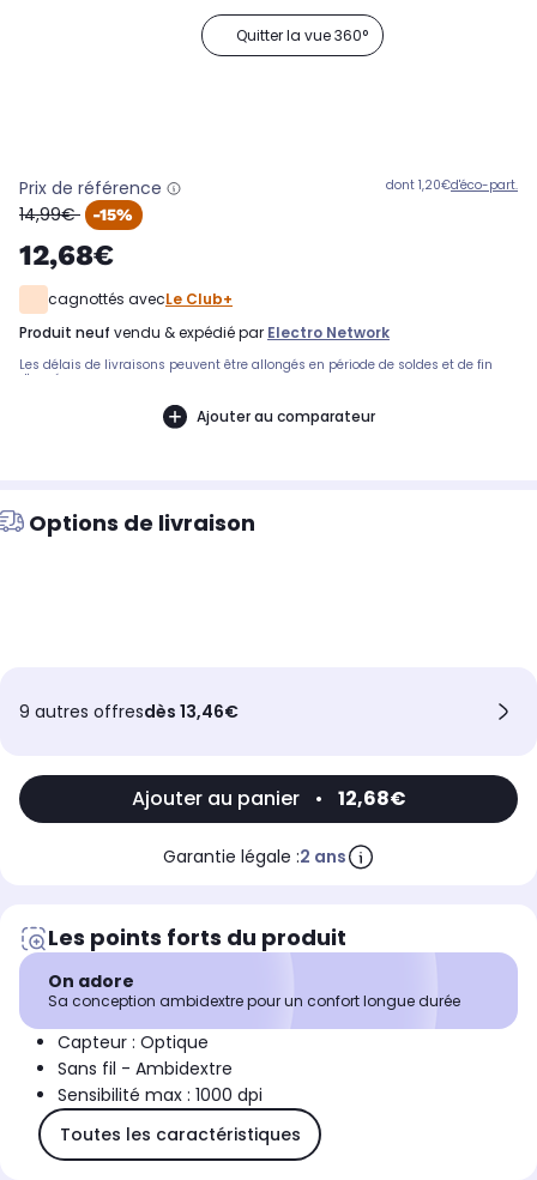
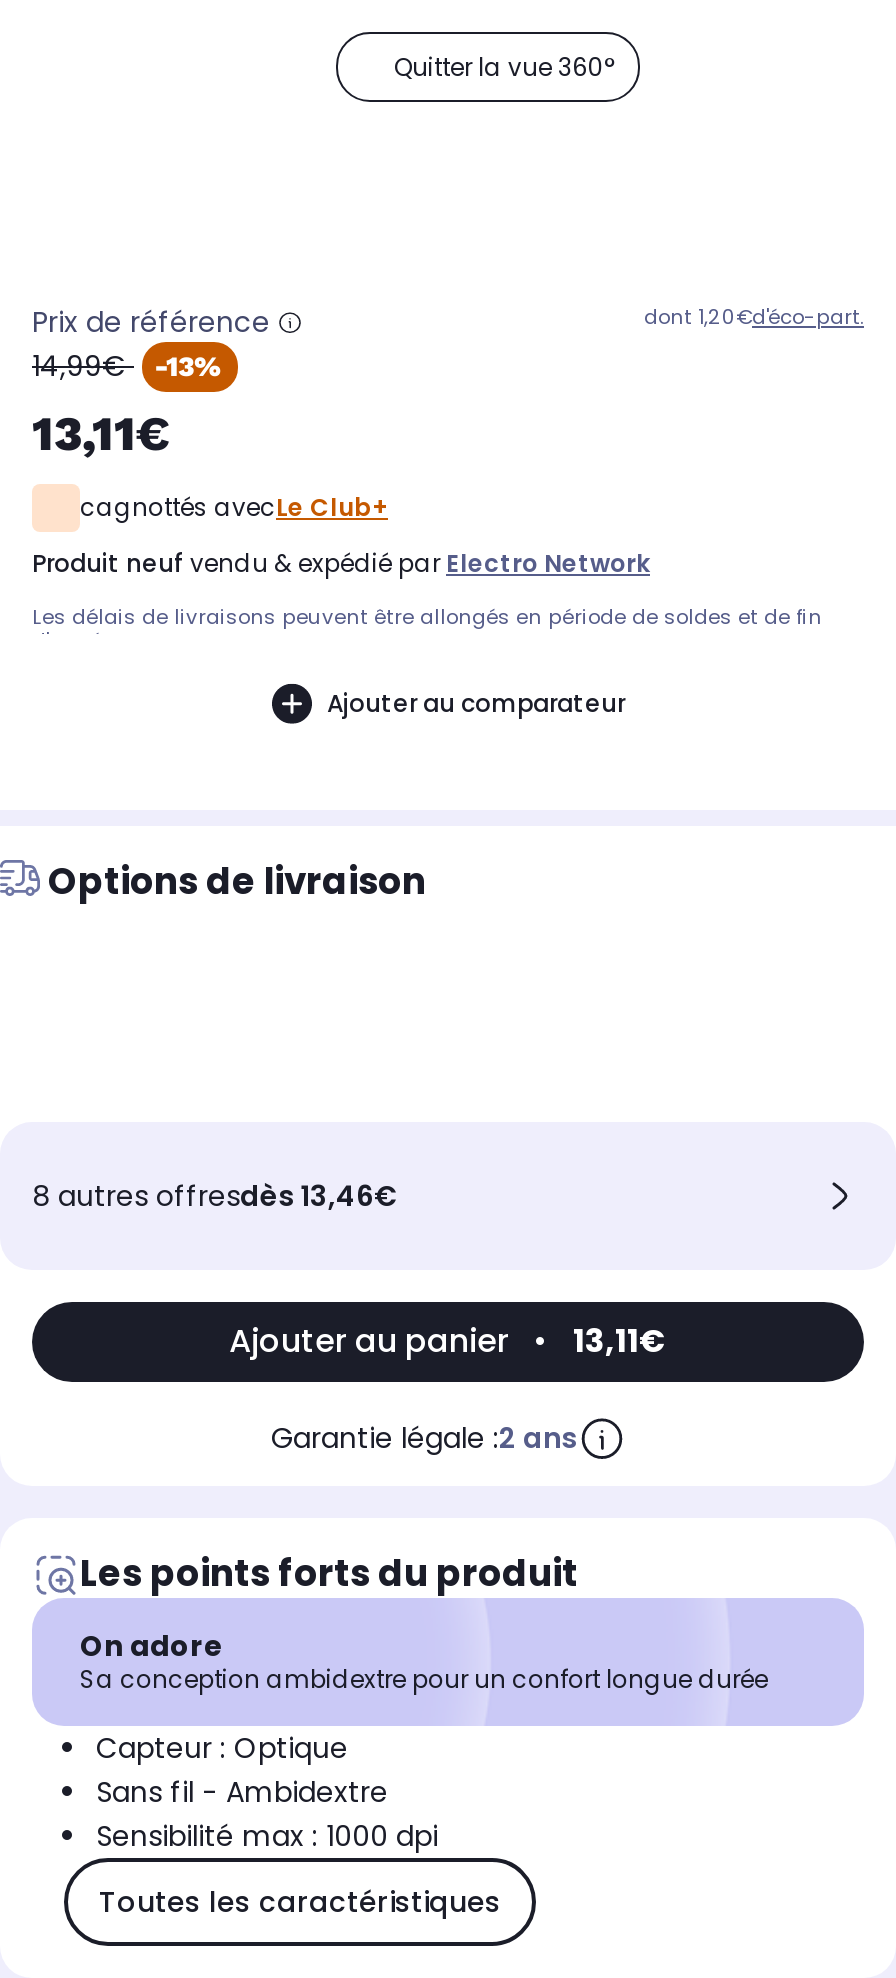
- -15%
+ -13%

- 12,68€
+ 13,11€

- 9 autres offresdès 13,46€
+ 8 autres offresdès 13,46€

- Ajouter au panier • 12,68€
+ Ajouter au panier • 13,11€
